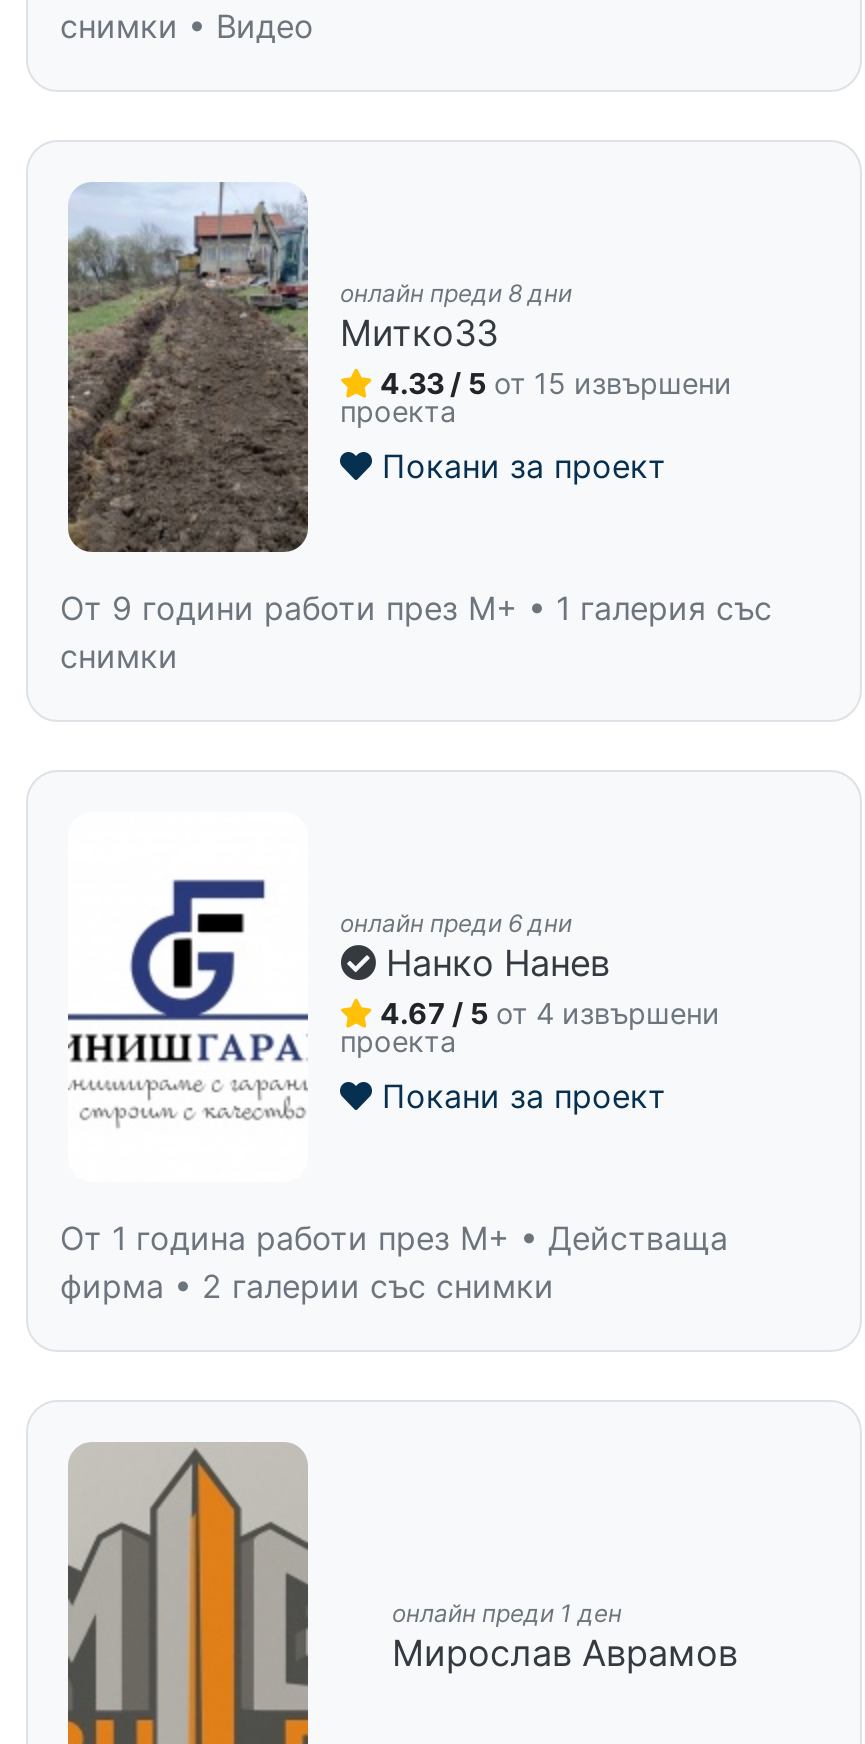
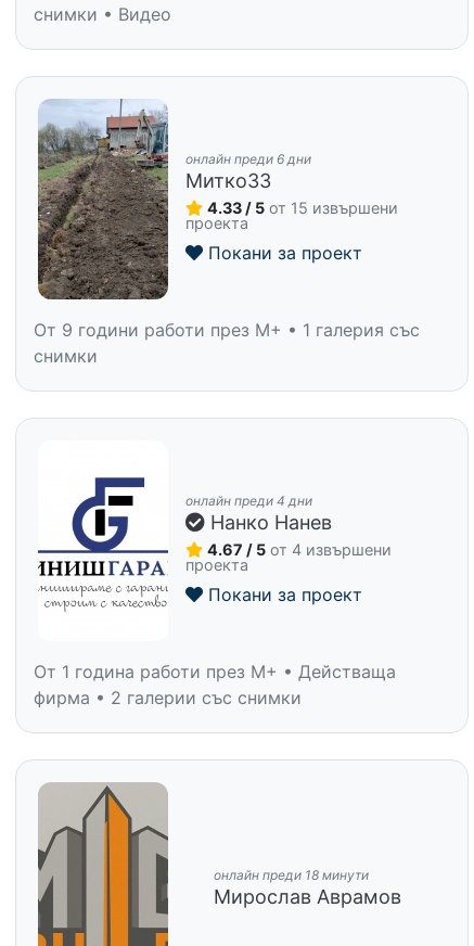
- онлайн преди 8 дни

+ онлайн преди 4 дни

moved up: онлайн преди 6 дни

- онлайн преди 1 ден
+ онлайн преди 18 минути
